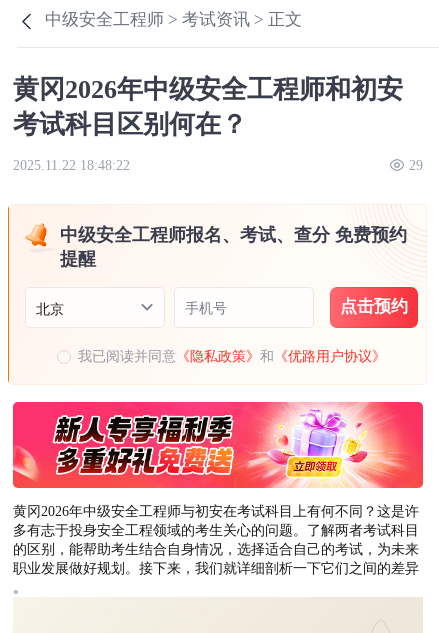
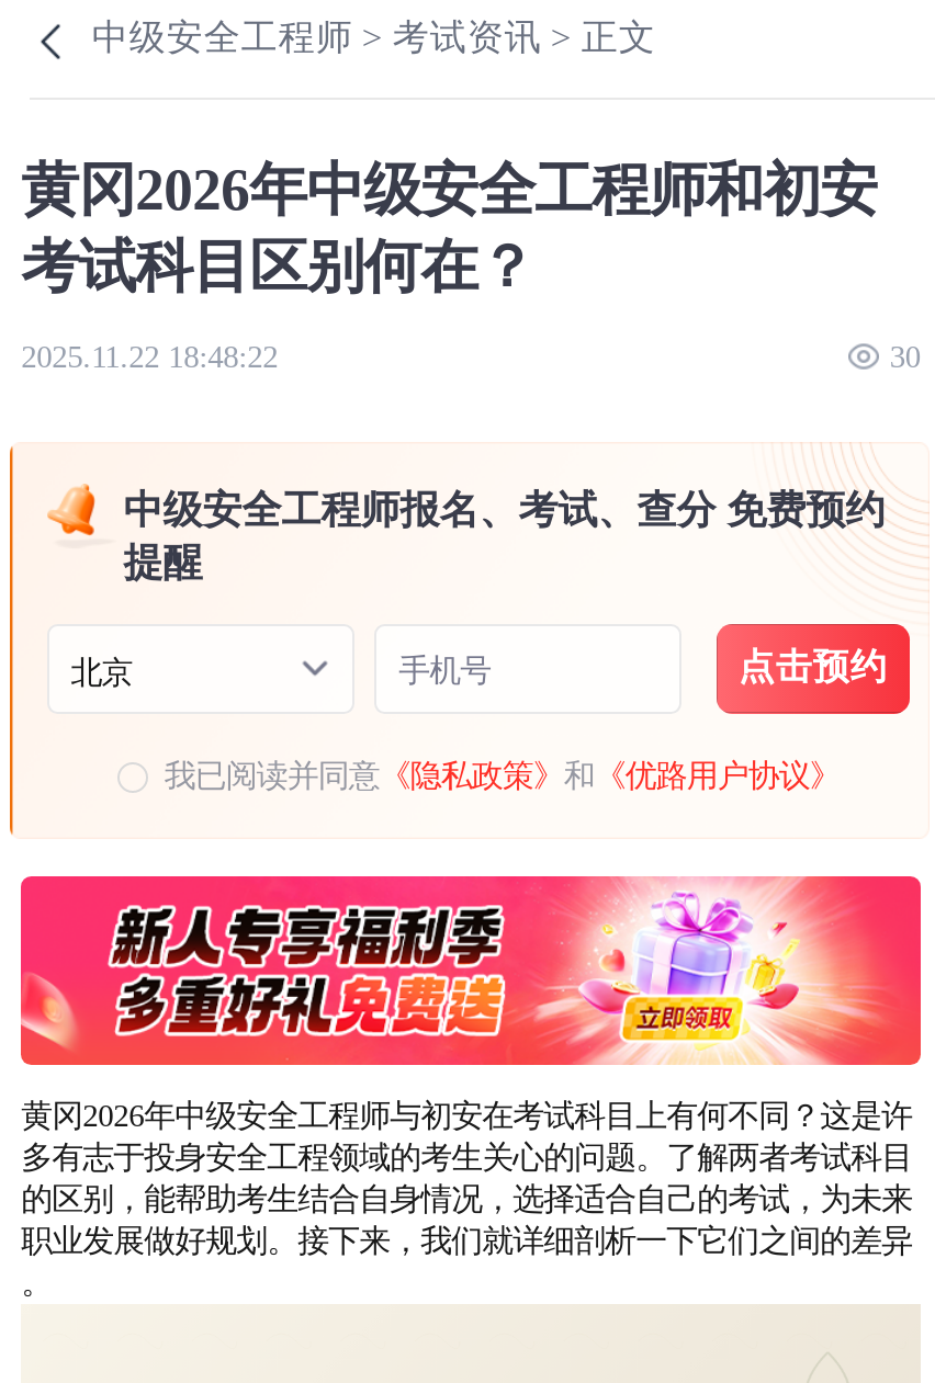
- 29
+ 30
